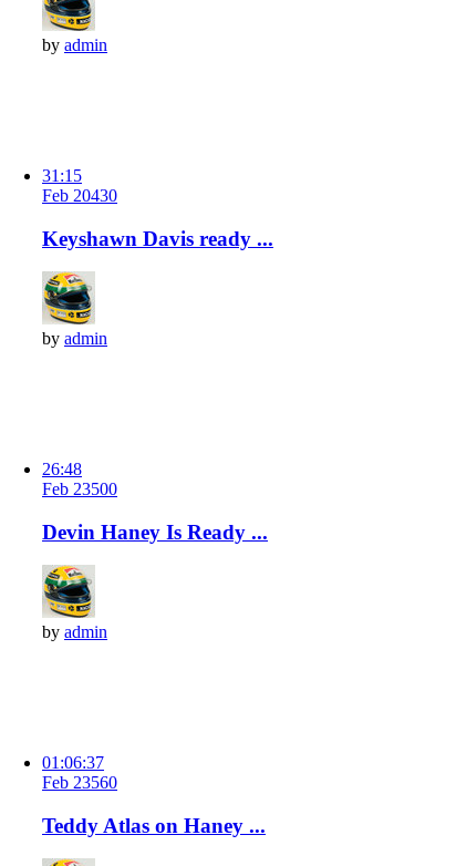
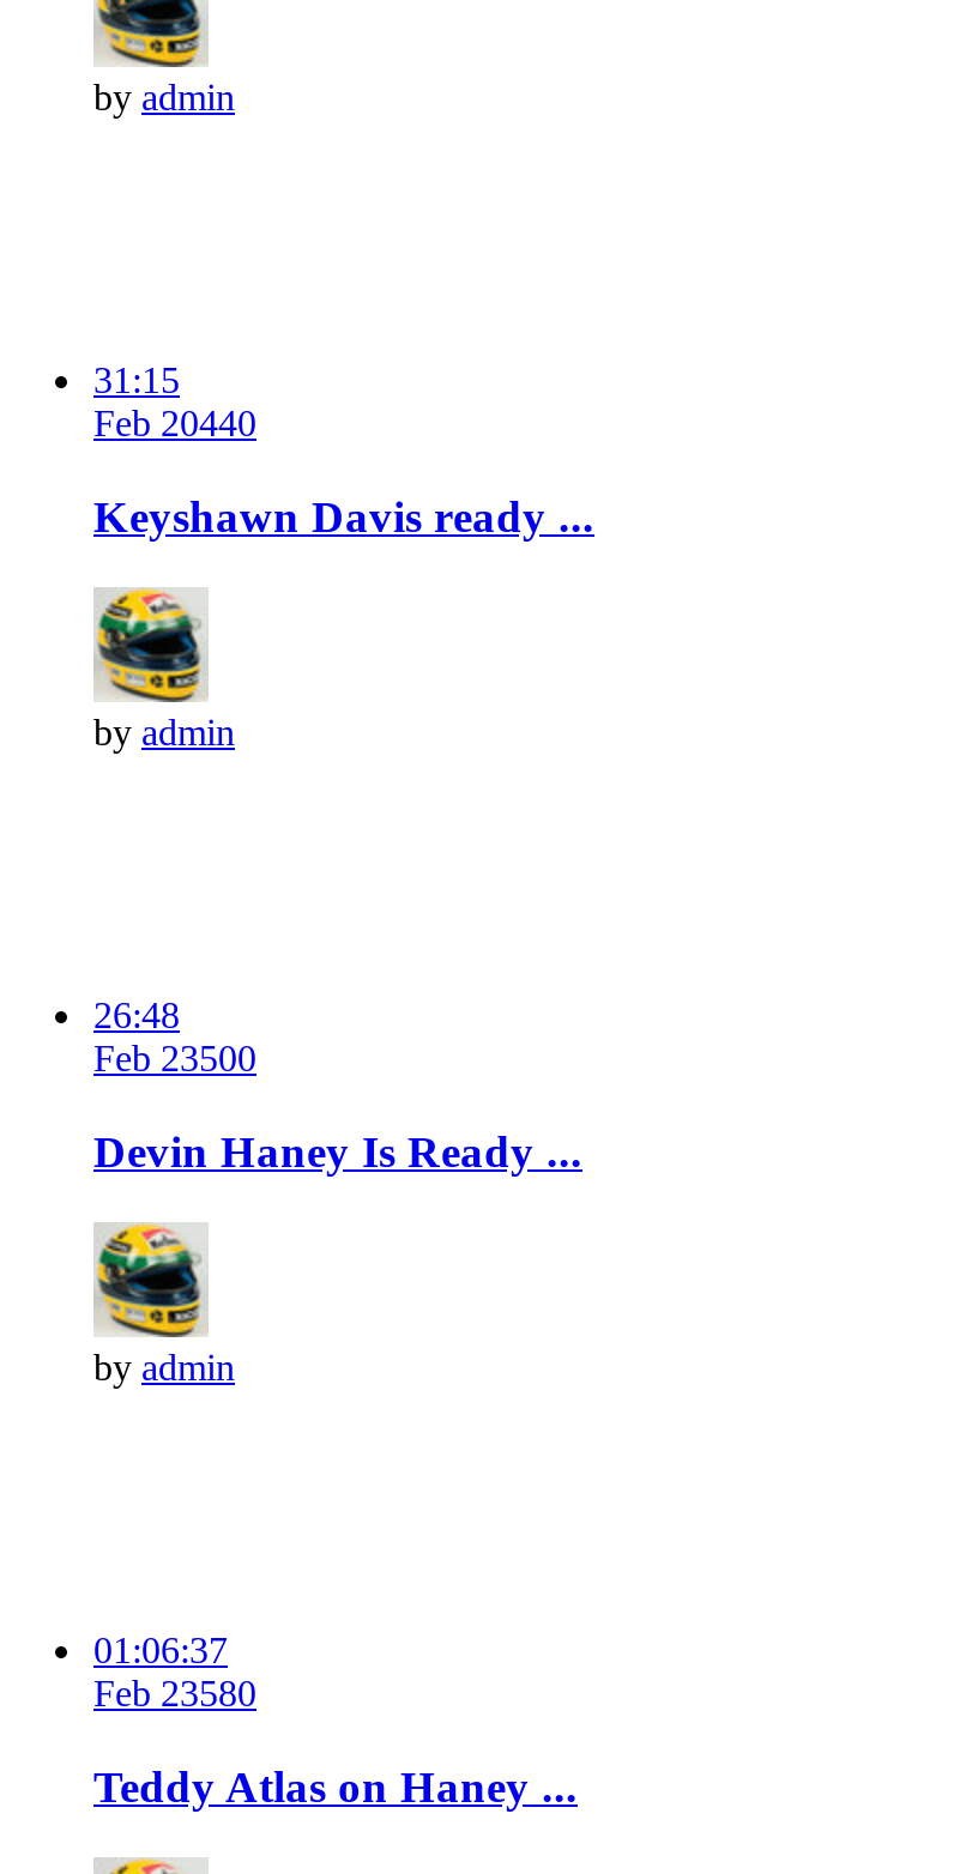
- Feb 20430
+ Feb 20440

- Feb 23560
+ Feb 23580
